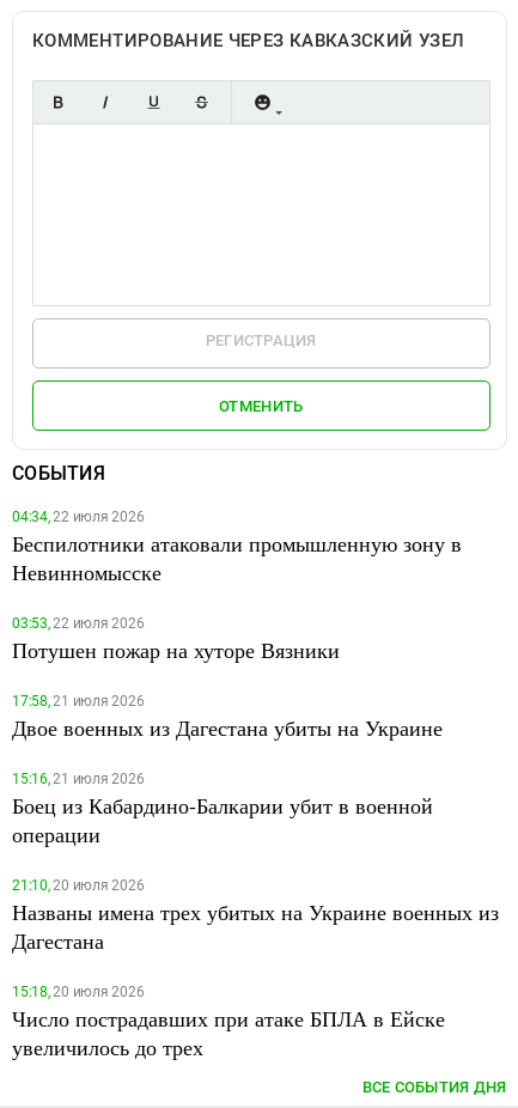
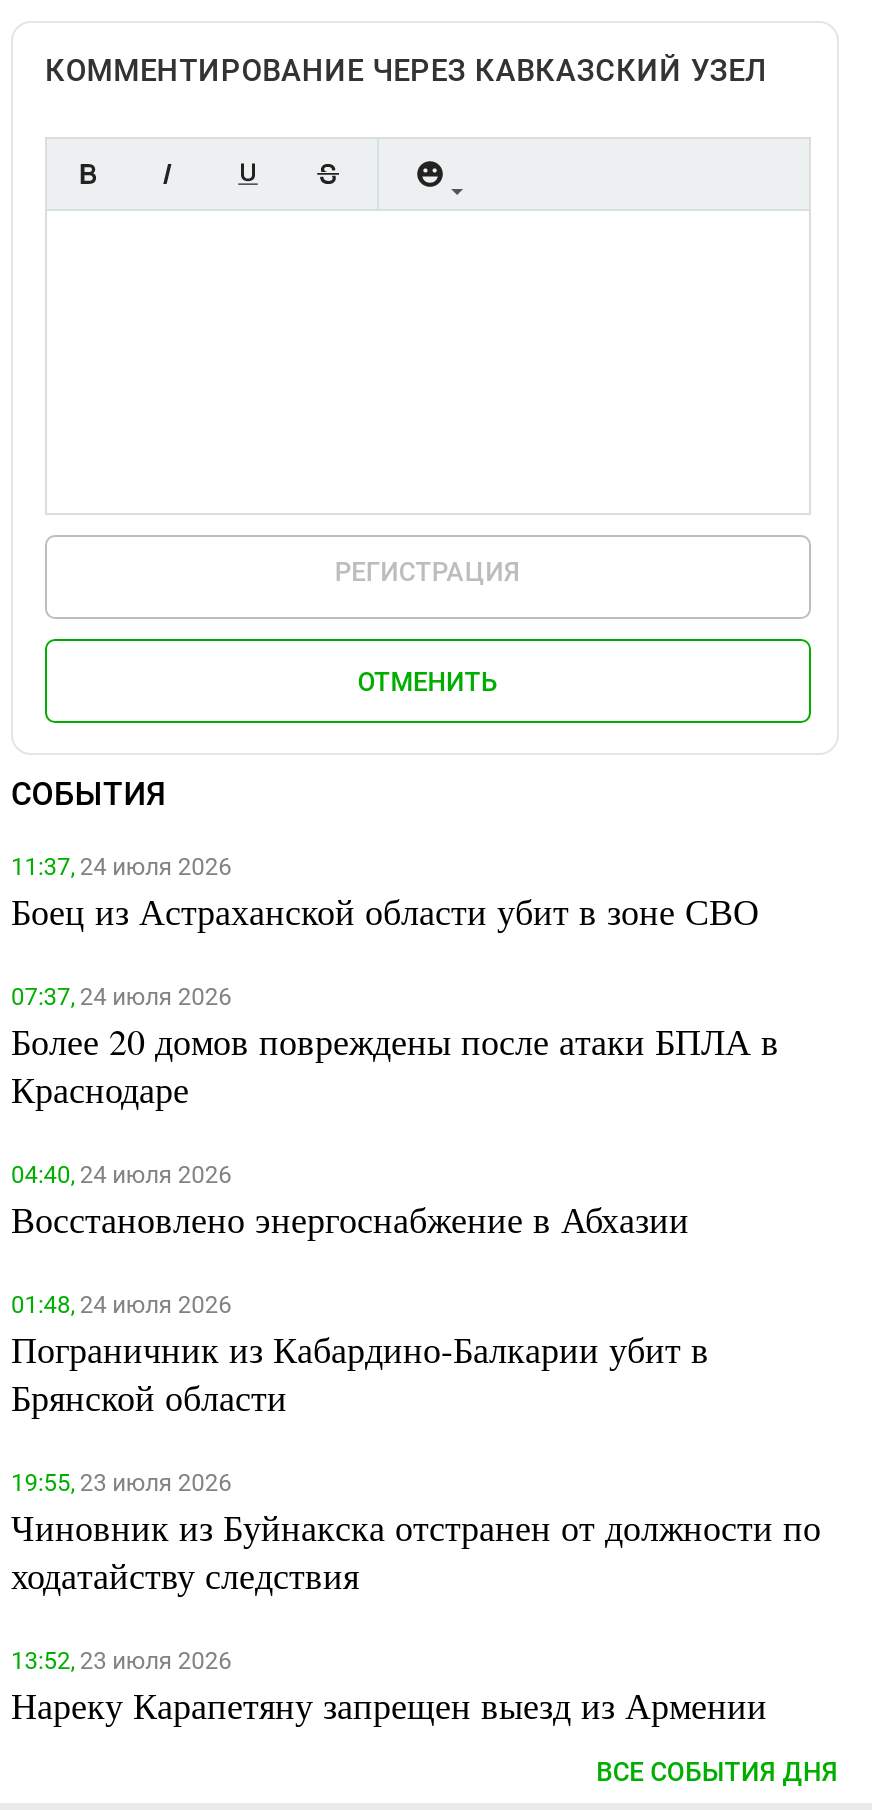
- 04:34, 22 июля 2026
- Беспилотники атаковали промышленную зону в
- Невинномысске
+ 11:37, 24 июля 2026
+ Боец из Астраханской области убит в зоне СВО

- 03:53, 22 июля 2026
- Потушен пожар на хуторе Вязники
+ 07:37, 24 июля 2026
+ Более 20 домов повреждены после атаки БПЛА в
+ Краснодаре

- 17:58, 21 июля 2026
- Двое военных из Дагестана убиты на Украине
+ 04:40, 24 июля 2026
+ Восстановлено энергоснабжение в Абхазии

- 15:16, 21 июля 2026
- Боец из Кабардино-Балкарии убит в военной
- операции
+ 01:48, 24 июля 2026
+ Пограничник из Кабардино-Балкарии убит в
+ Брянской области

- 21:10, 20 июля 2026
- Названы имена трех убитых на Украине военных из
- Дагестана
+ 19:55, 23 июля 2026
+ Чиновник из Буйнакска отстранен от должности по
+ ходатайству следствия

- 15:18, 20 июля 2026
- Число пострадавших при атаке БПЛА в Ейске
- увеличилось до трех
+ 13:52, 23 июля 2026
+ Нареку Карапетяну запрещен выезд из Армении
